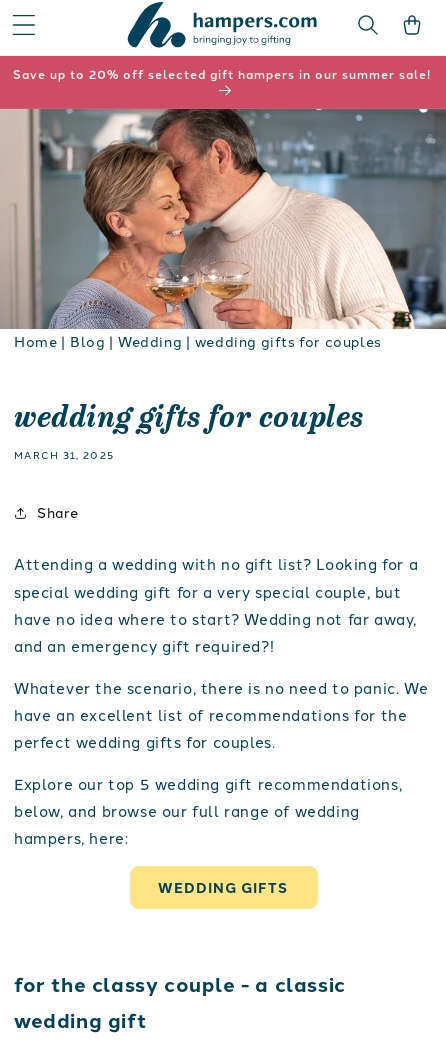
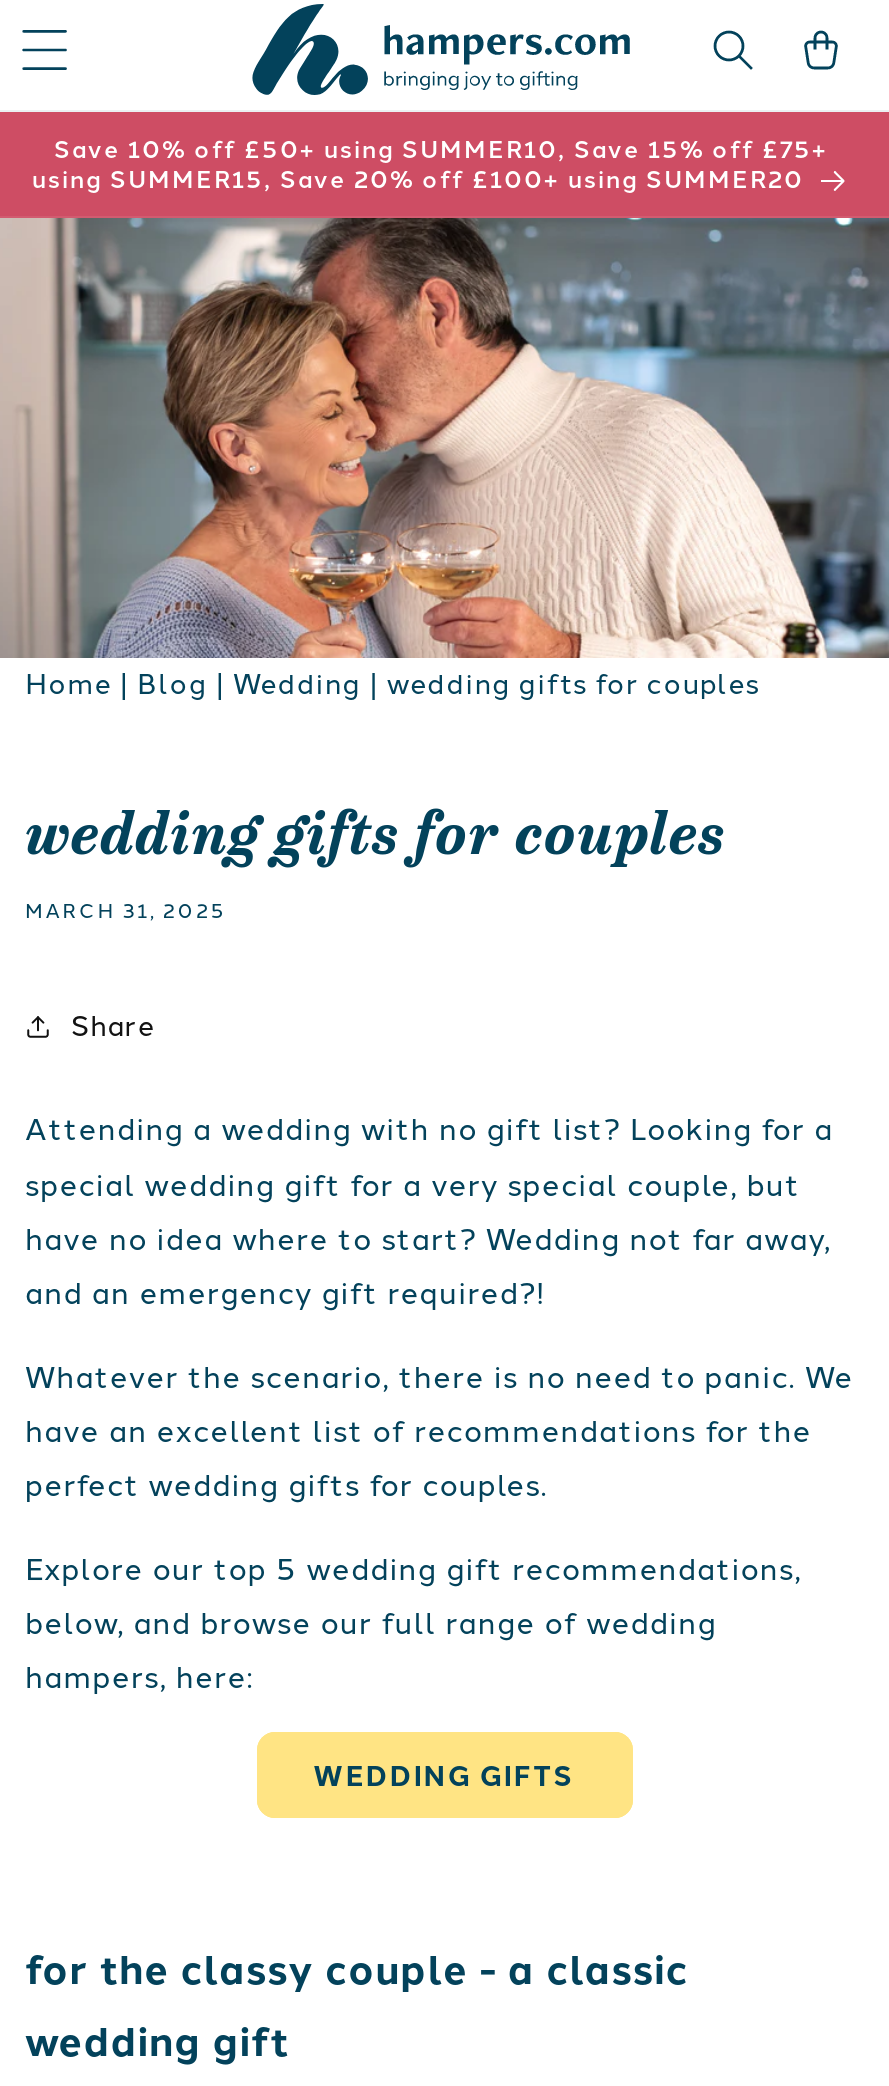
- Save up to 20% off selected gift hampers in our summer sale!
+ Save 10% off £50+ using SUMMER10, Save 15% off £75+
+ using SUMMER15, Save 20% off £100+ using SUMMER20
